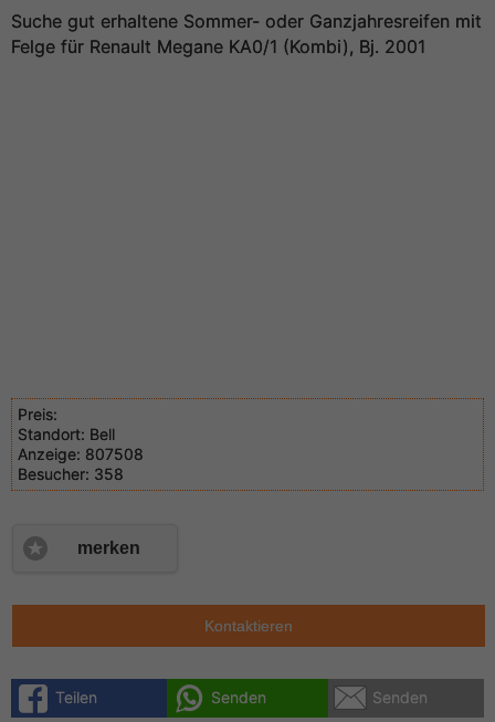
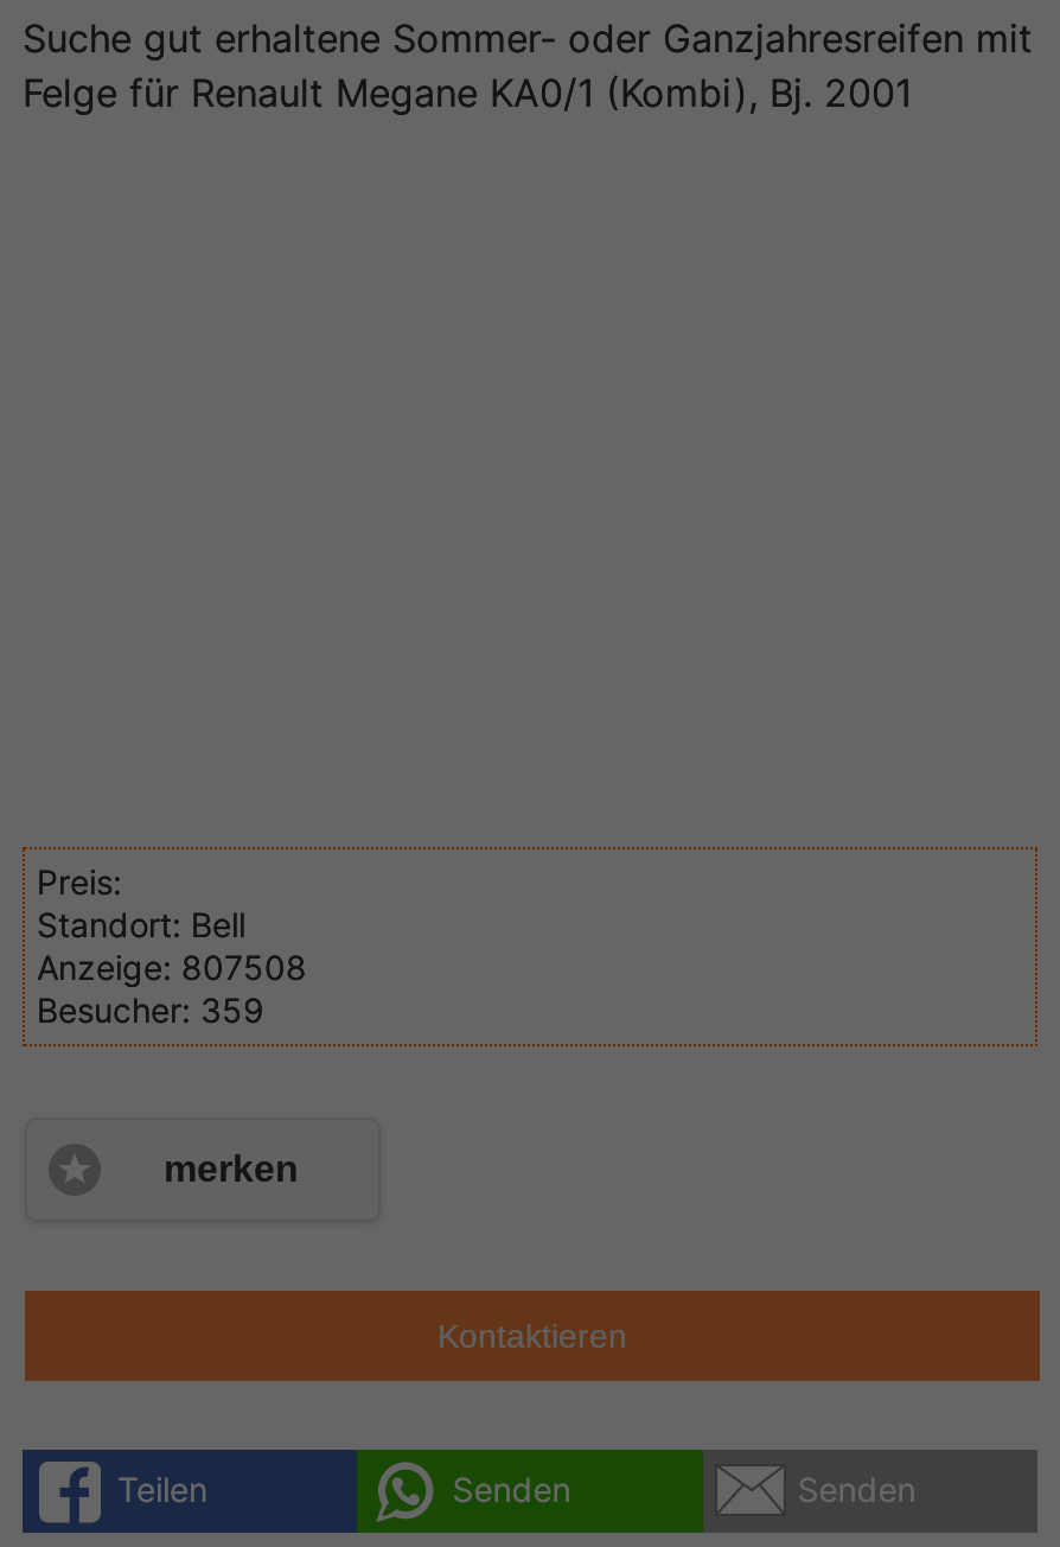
- Besucher: 358
+ Besucher: 359
